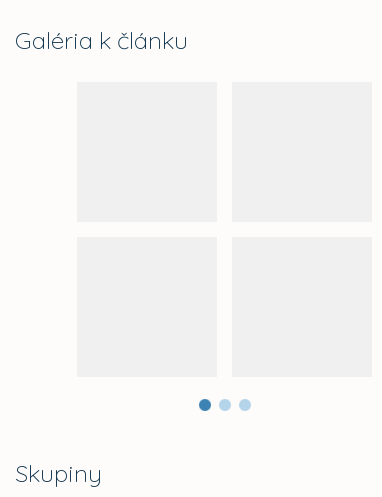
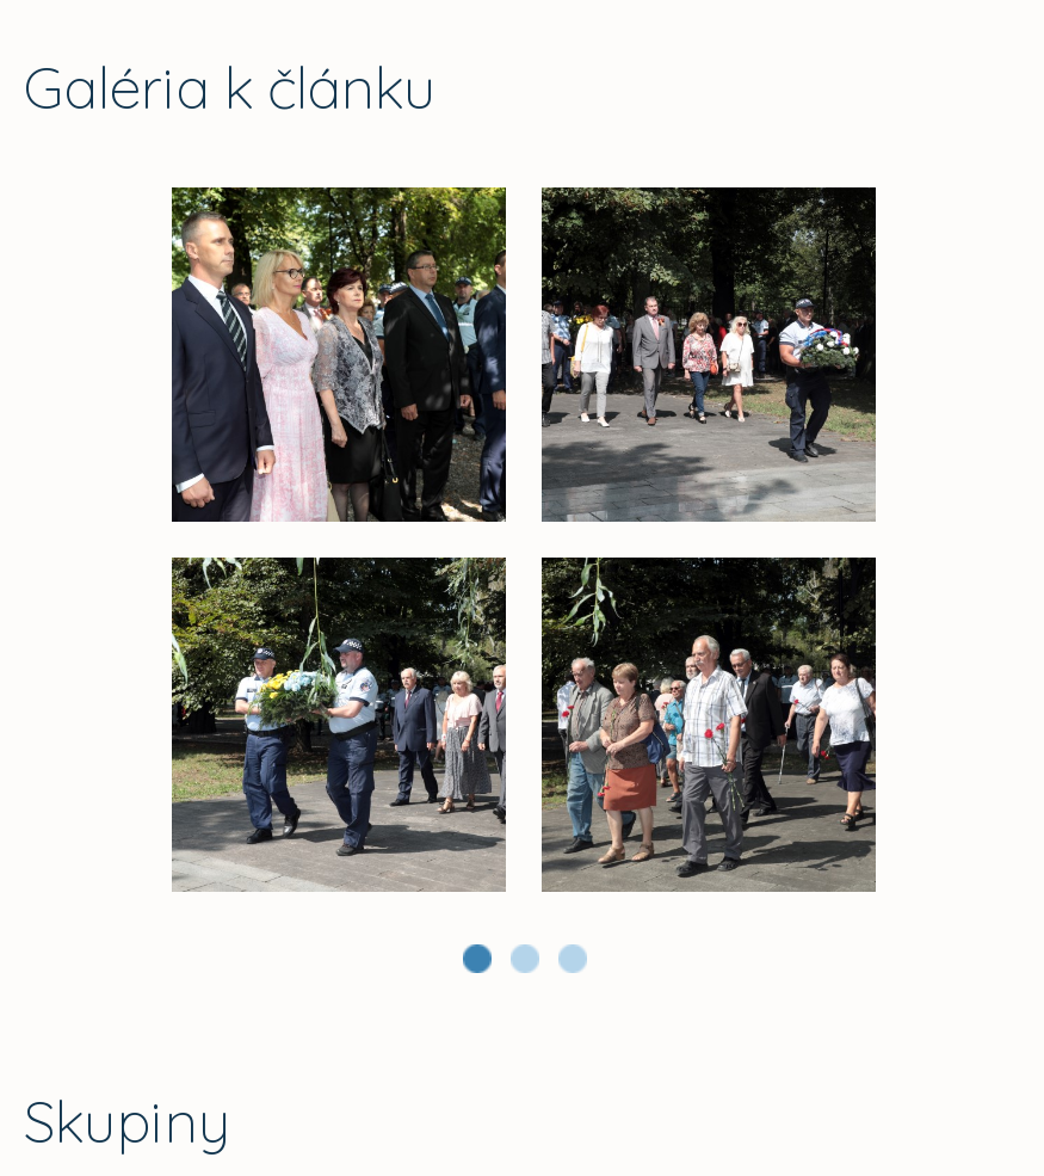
+ [image]

+ [image]

+ [image]

+ [image]
